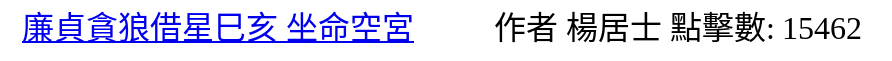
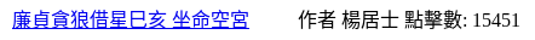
- 作者 楊居士 點擊數: 15462
+ 作者 楊居士 點擊數: 15451
